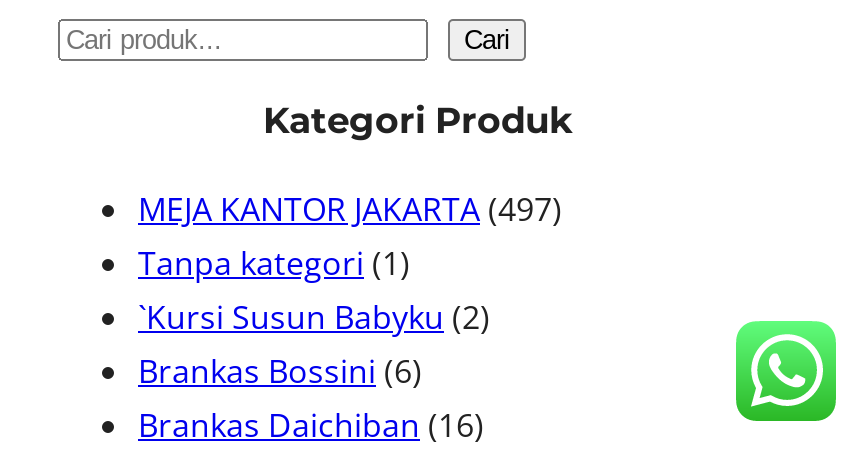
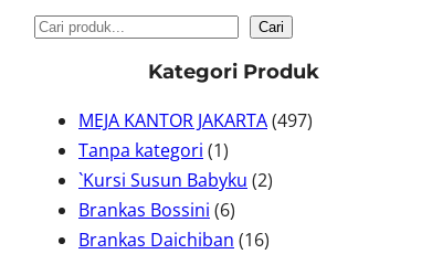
- [image]
